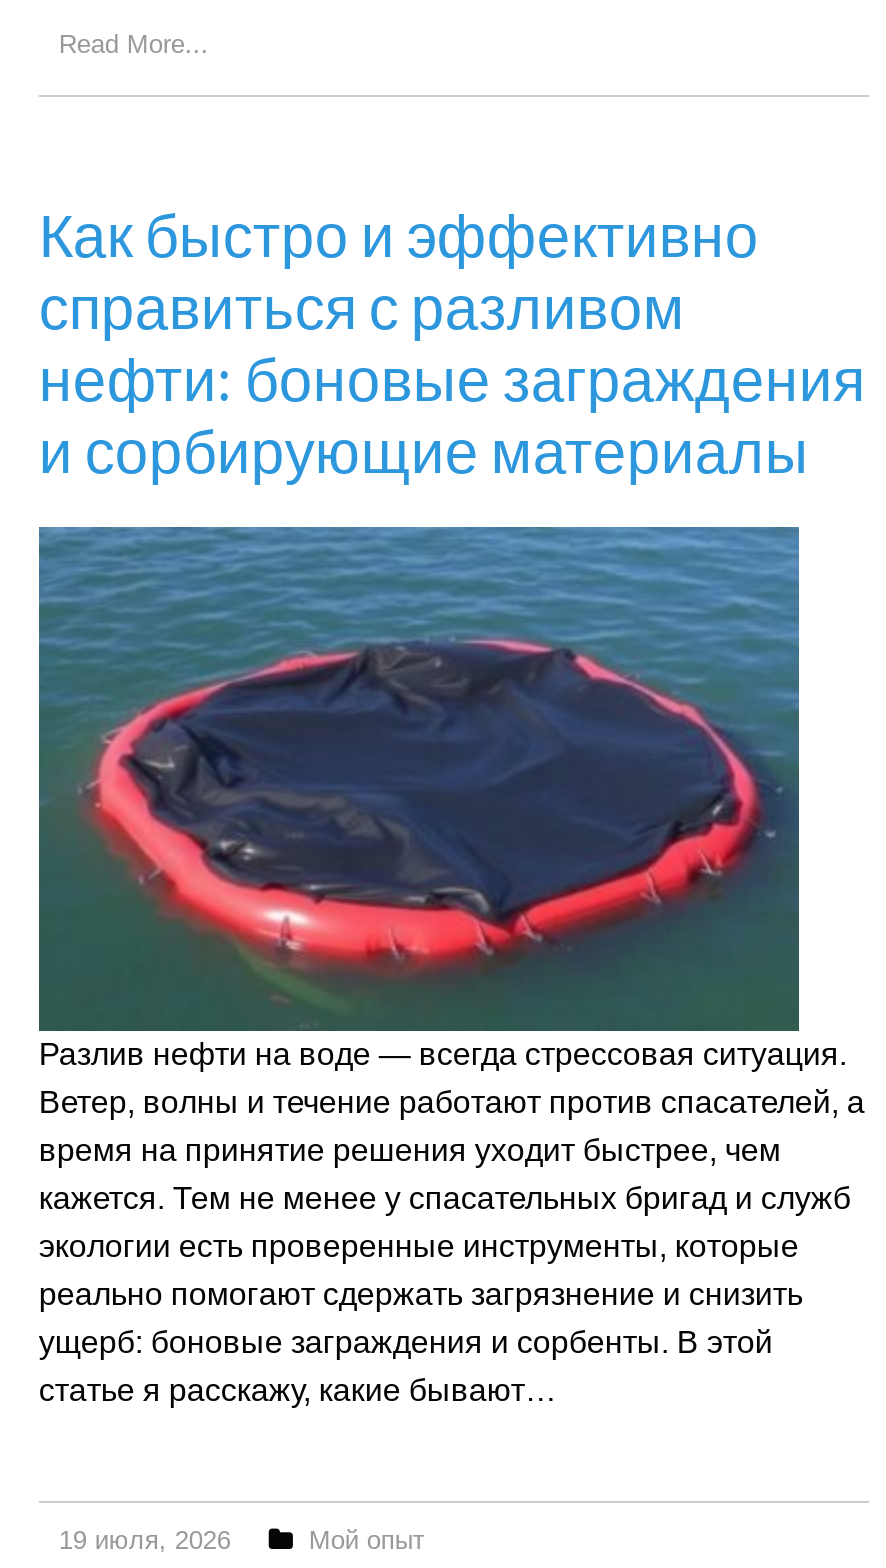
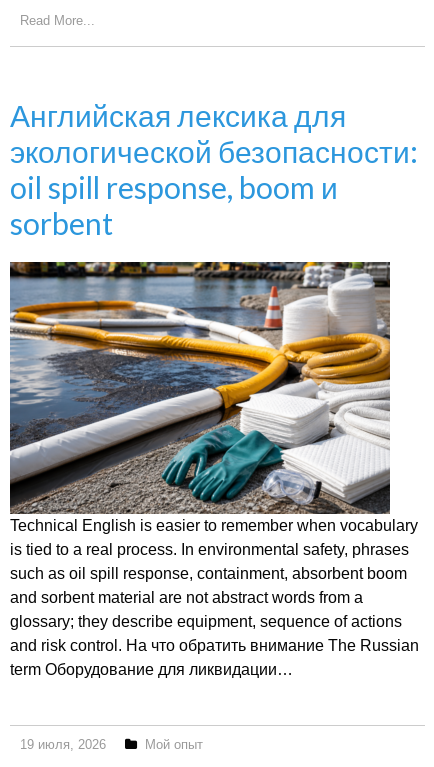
- Как быстро и эффективно
- справиться с разливом
- нефти: боновые заграждения
- и сорбирующие материалы
+ Английская лексика для
+ экологической безопасности:
+ oil spill response, boom и
+ sorbent

- [image]
- Разлив нефти на воде — всегда стрессовая ситуация.
- Ветер, волны и течение работают против спасателей, а
- время на принятие решения уходит быстрее, чем
- кажется. Тем не менее у спасательных бригад и служб
- экологии есть проверенные инструменты, которые
- реально помогают сдержать загрязнение и снизить
- ущерб: боновые заграждения и сорбенты. В этой
- статье я расскажу, какие бывают…
+ [image]
+ Technical English is easier to remember when vocabulary
+ is tied to a real process. In environmental safety, phrases
+ such as oil spill response, containment, absorbent boom
+ and sorbent material are not abstract words from a
+ glossary; they describe equipment, sequence of actions
+ and risk control. На что обратить внимание The Russian
+ term Оборудование для ликвидации…
